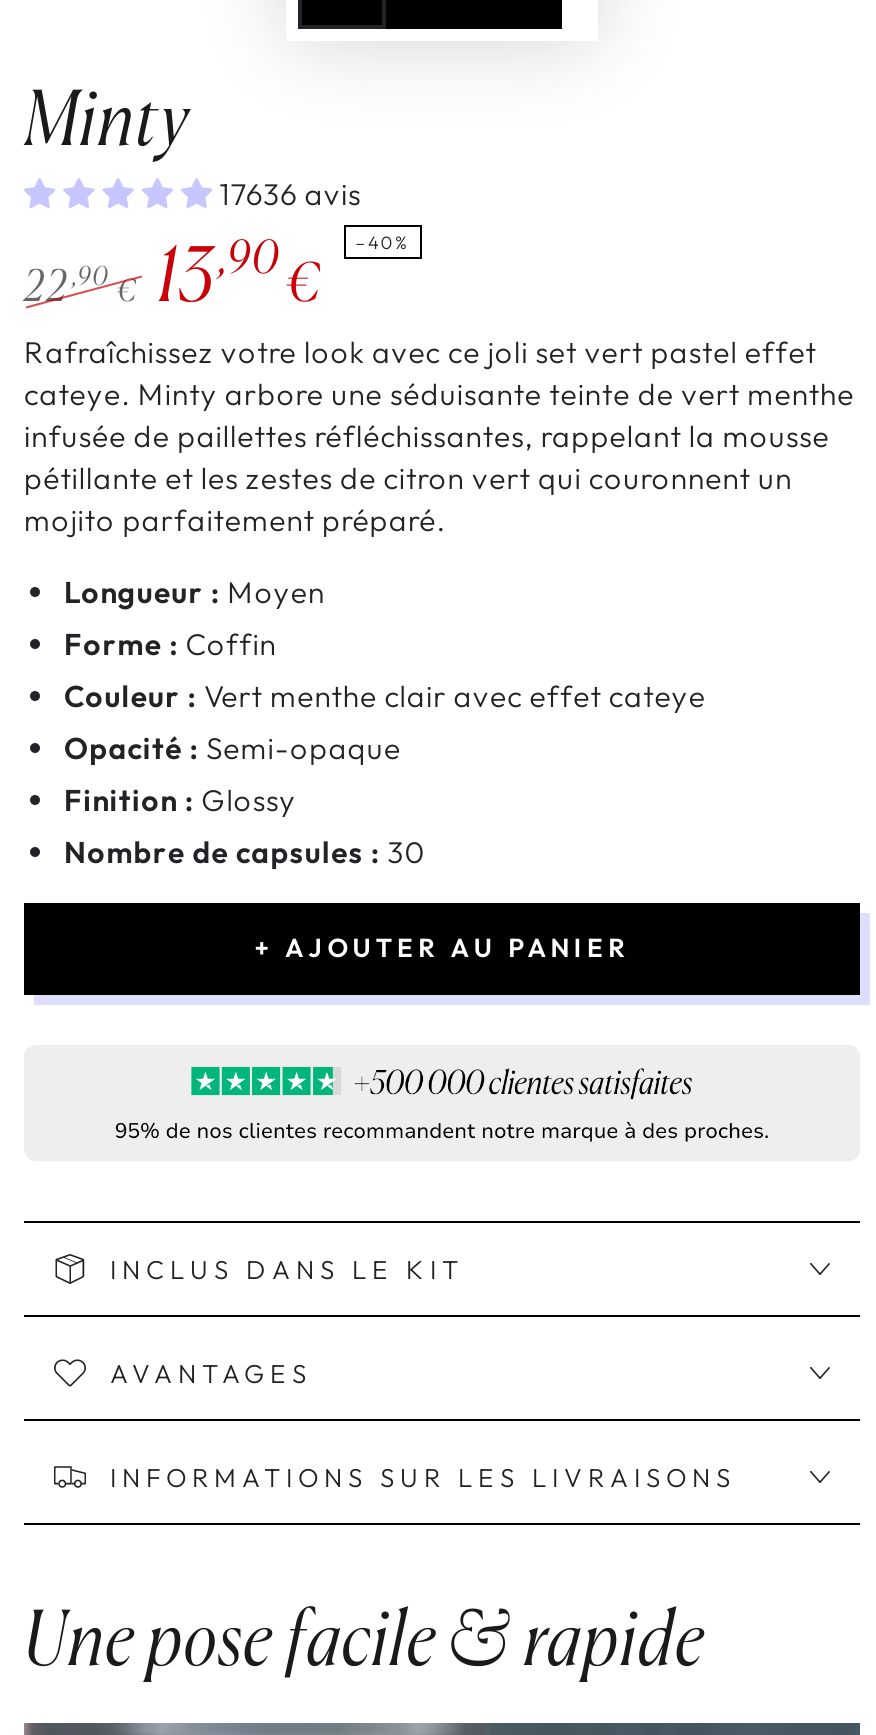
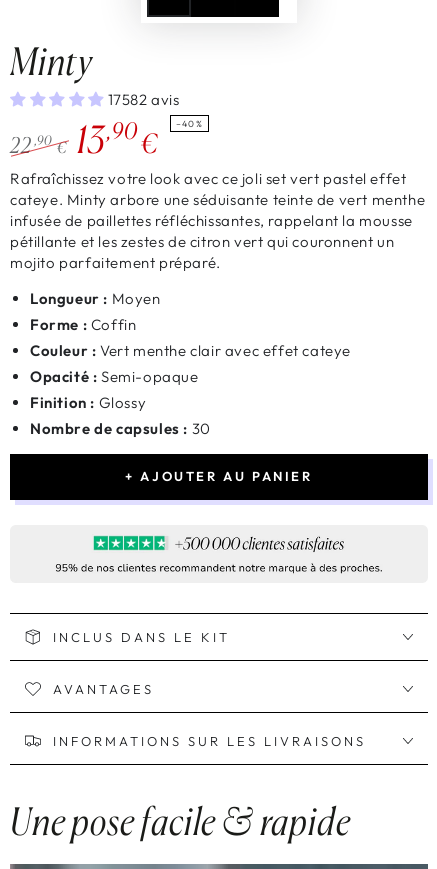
- 17636 avis
+ 17582 avis
